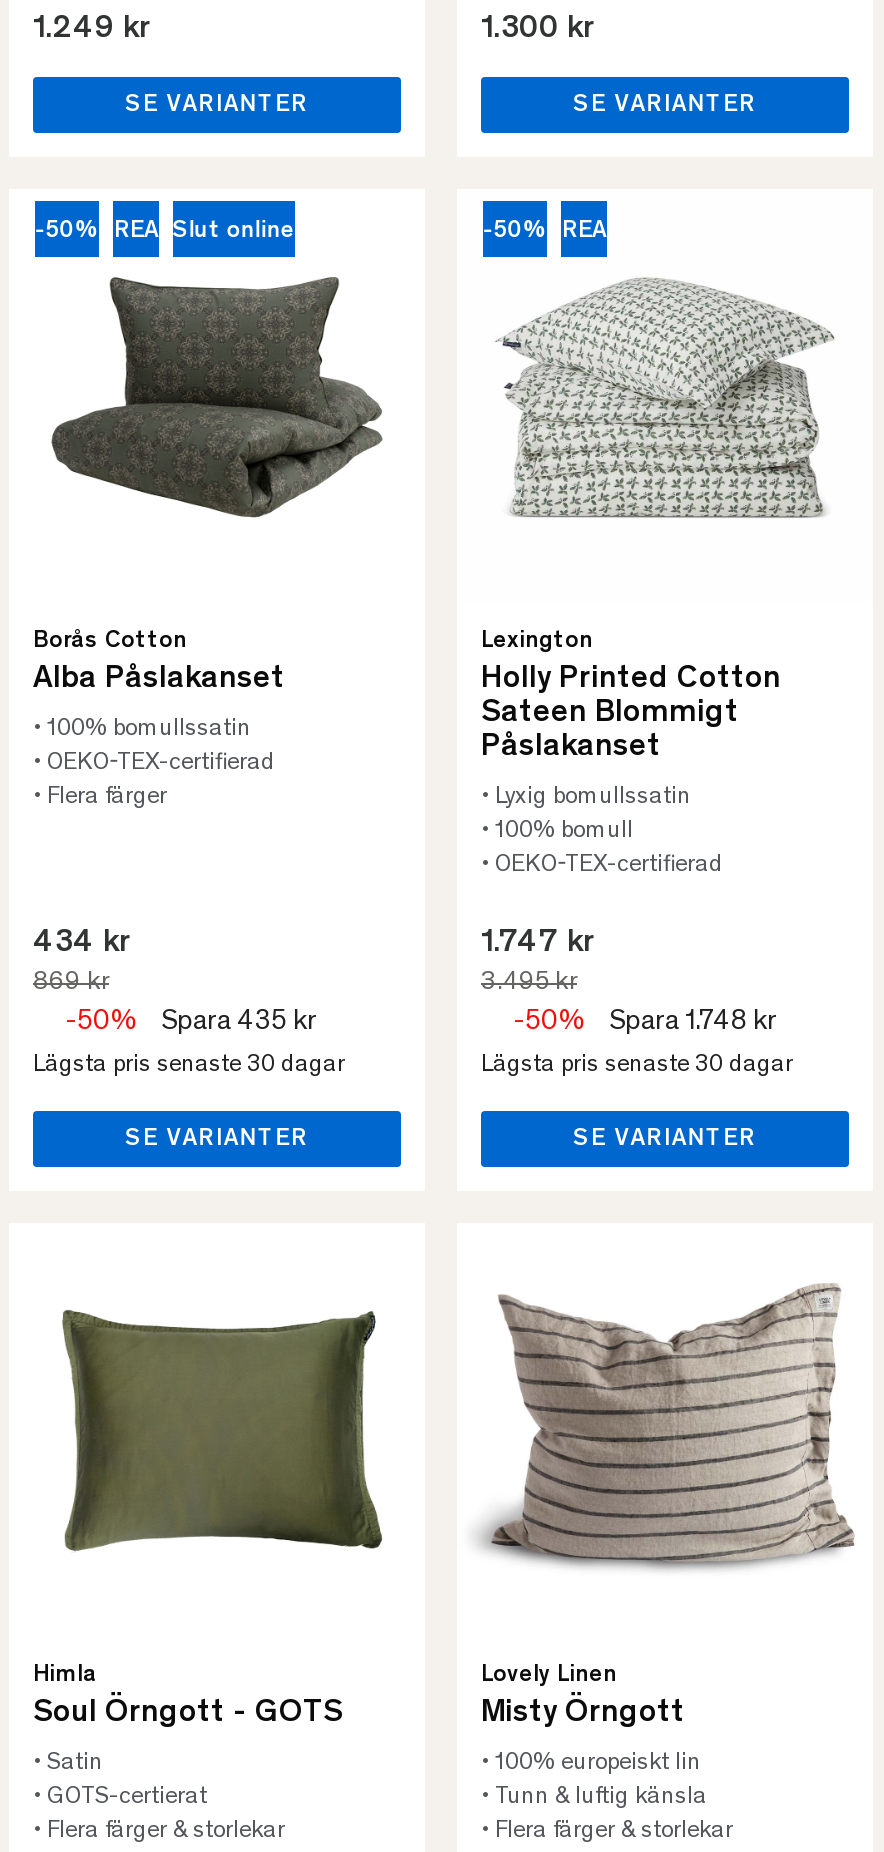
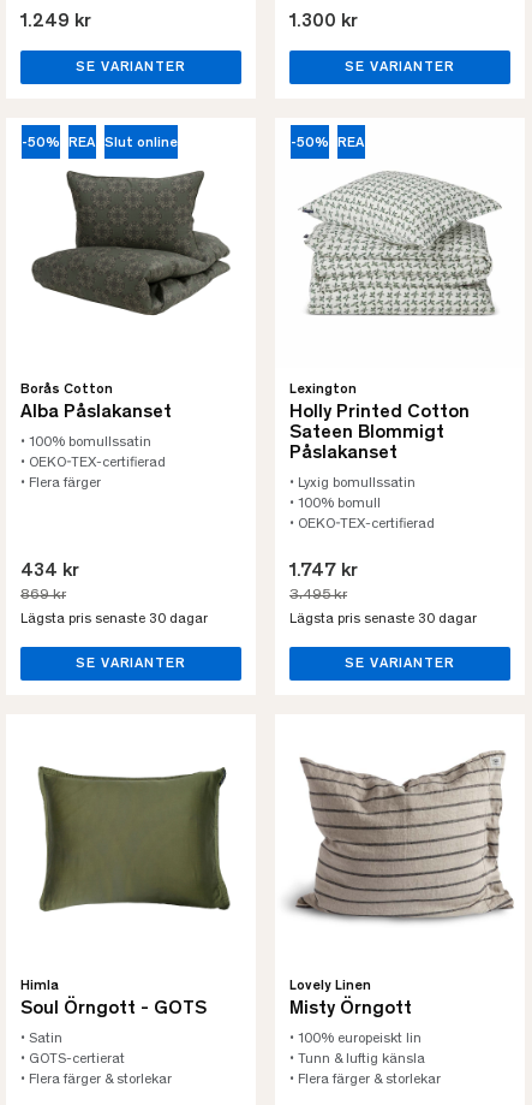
- -50%
- Spara 435 kr

- -50%
- Spara 1.748 kr
